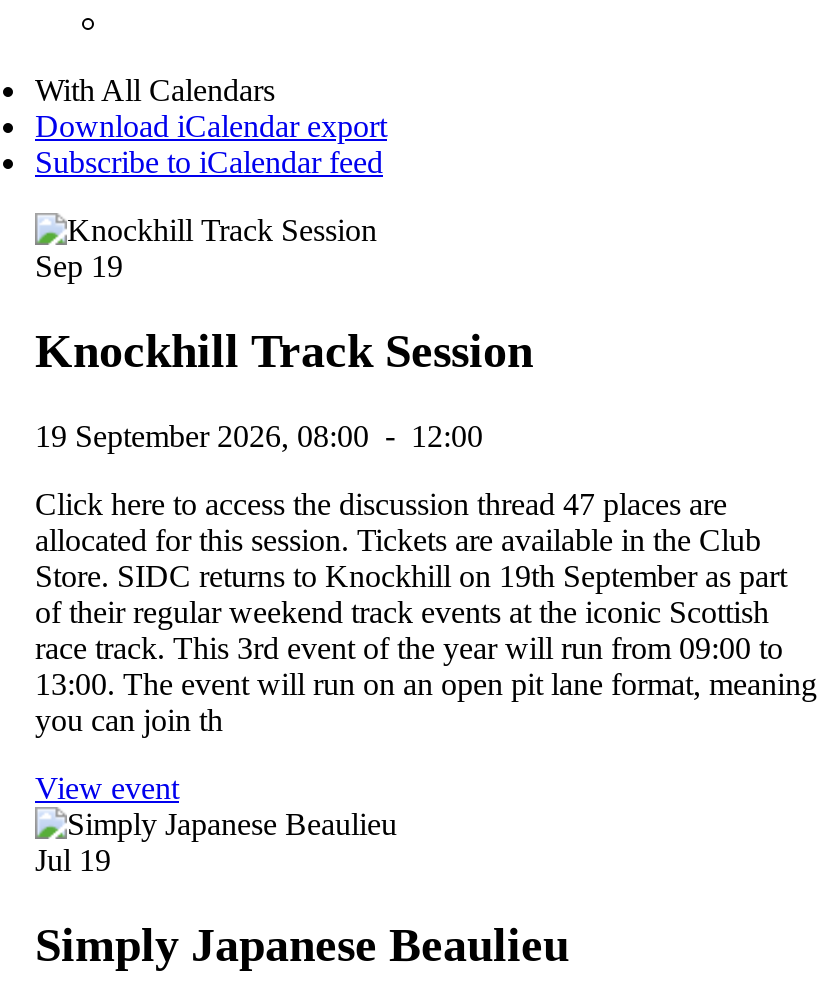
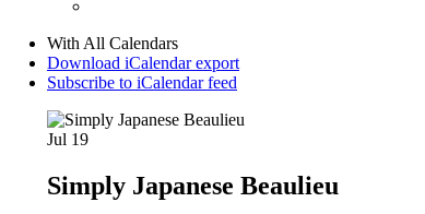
- Sep 19
- Knockhill Track Session
- 19 September 2026, 08:00 - 12:00
- Click here to access the discussion thread 47 places are
- allocated for this session. Tickets are available in the Club
- Store. SIDC returns to Knockhill on 19th September as part
- of their regular weekend track events at the iconic Scottish
- race track. This 3rd event of the year will run from 09:00 to
- 13:00. The event will run on an open pit lane format, meaning
- you can join th
- View event
